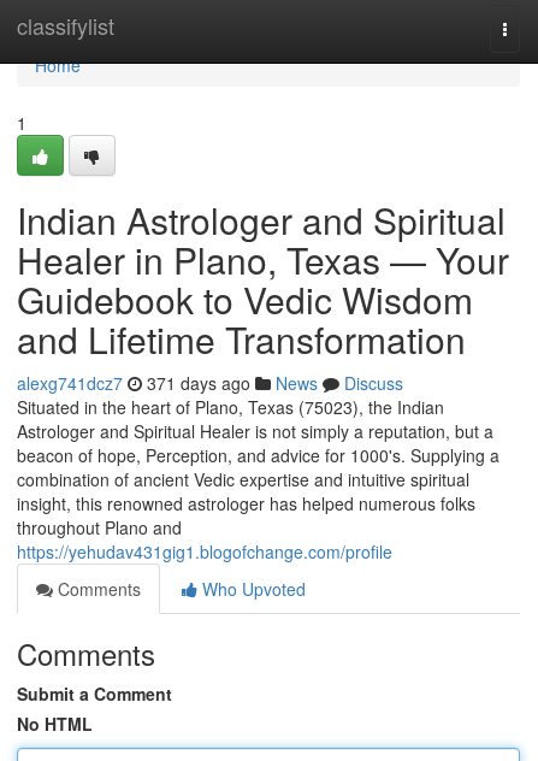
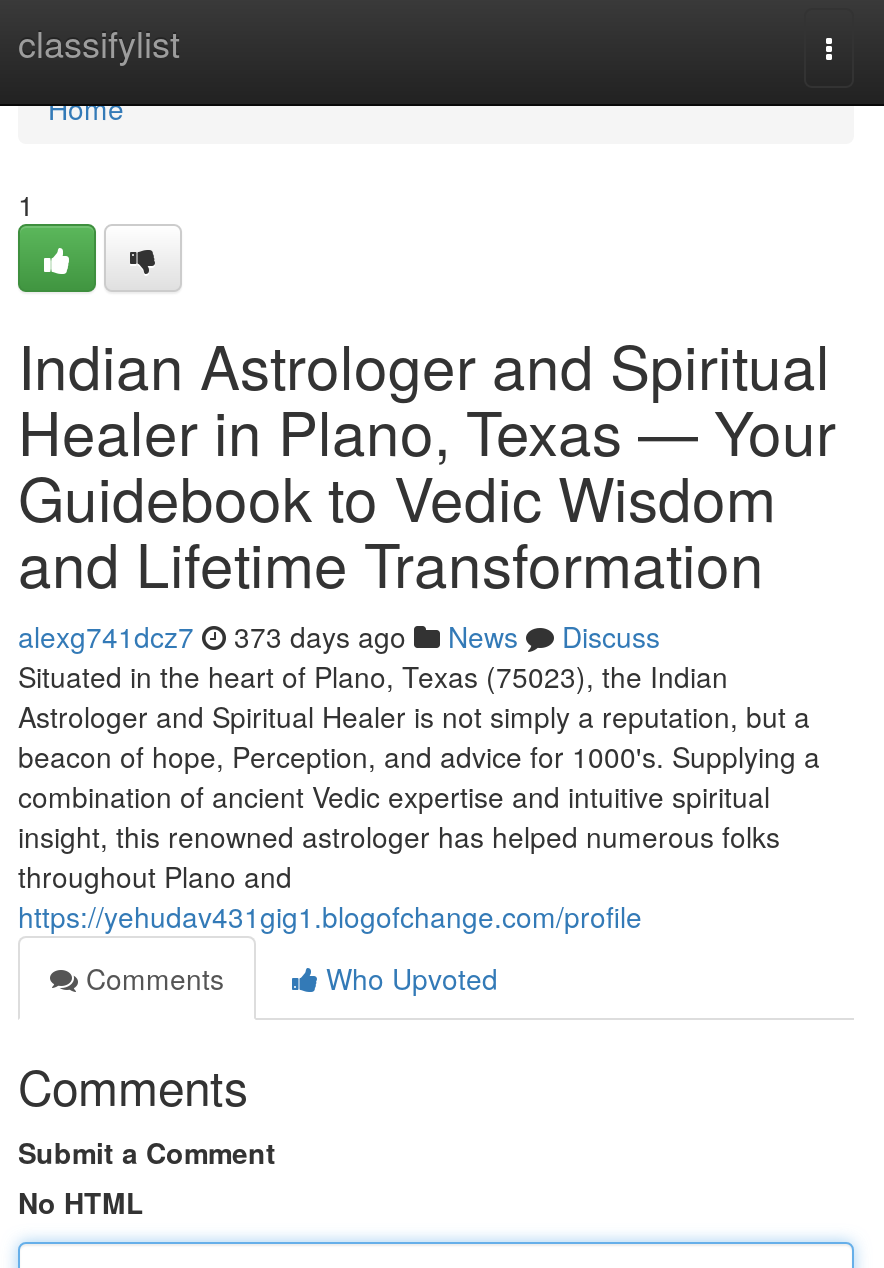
- alexg741dcz7 371 days ago News Discuss
+ alexg741dcz7 373 days ago News Discuss
